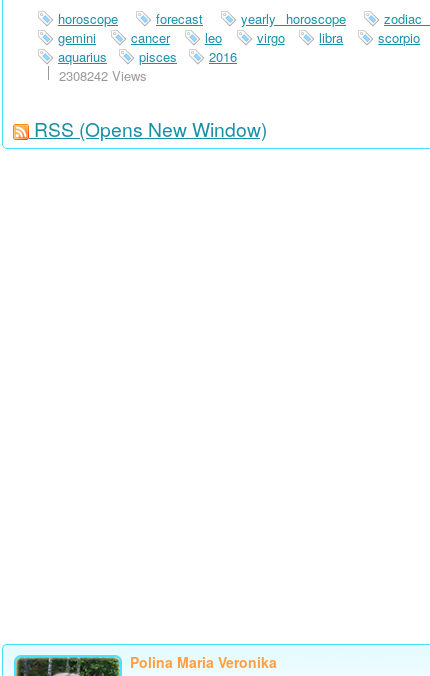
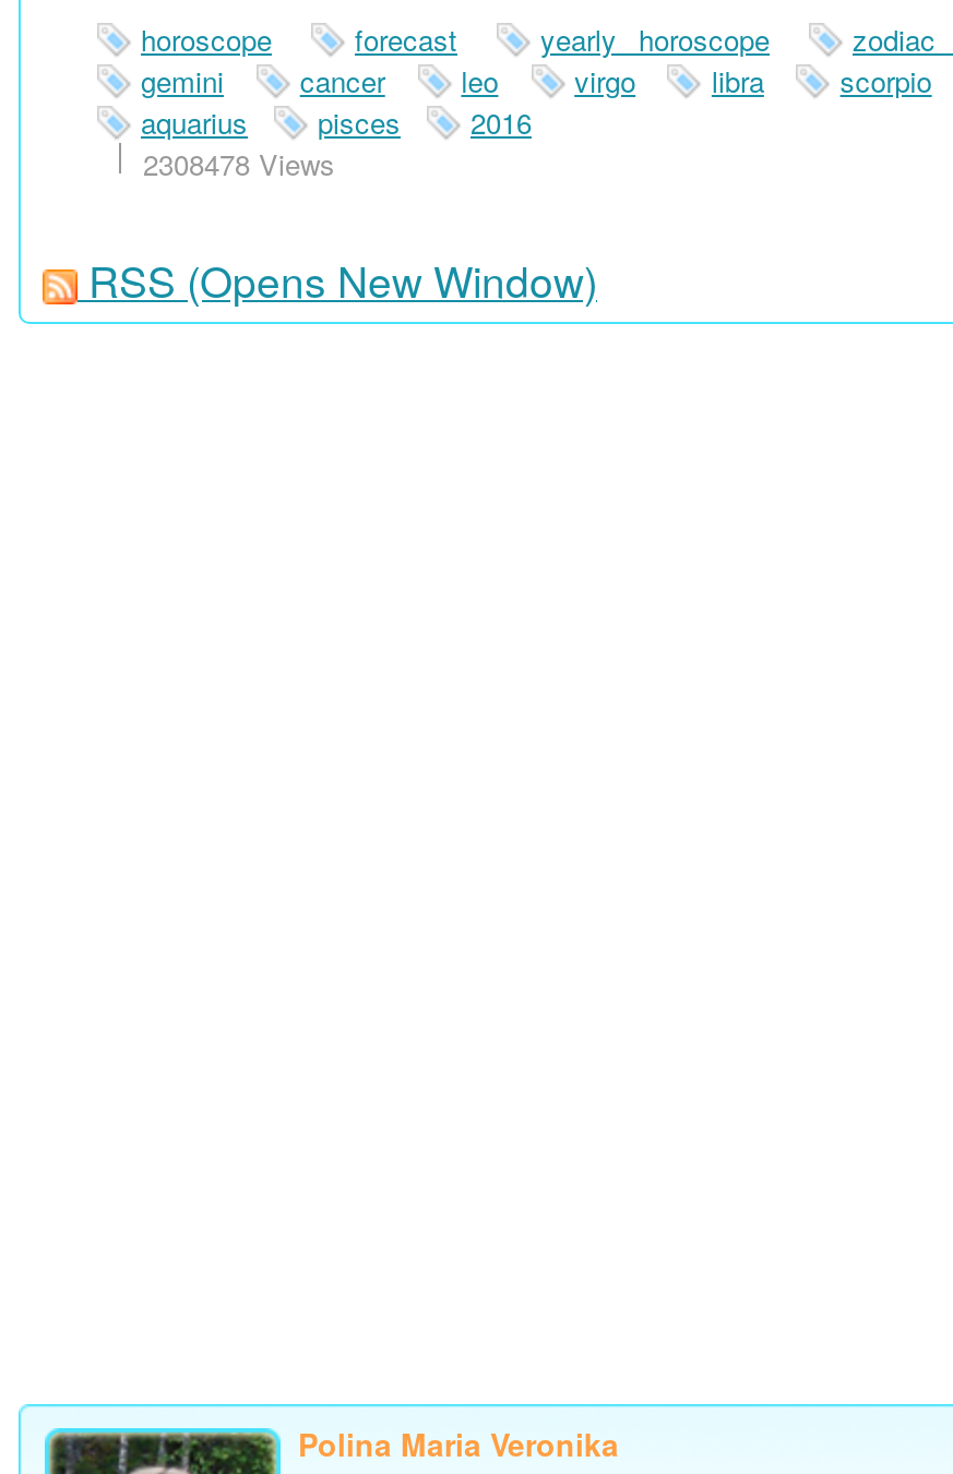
- 2308242 Views
+ 2308478 Views
